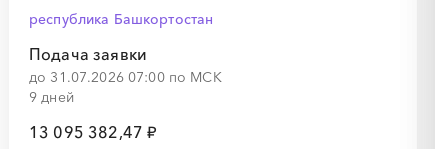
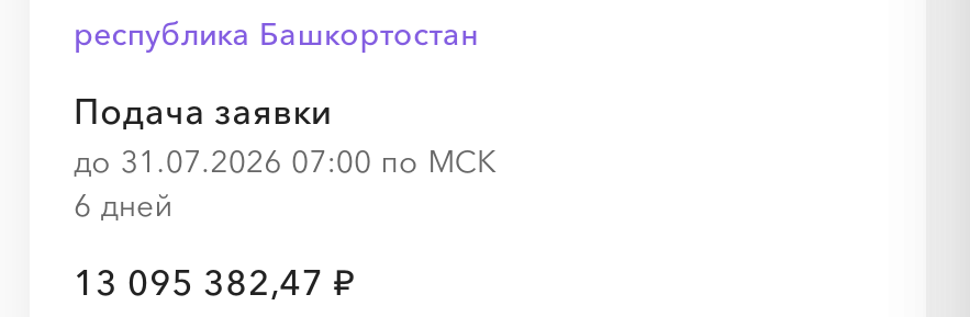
- 9 дней
+ 6 дней
